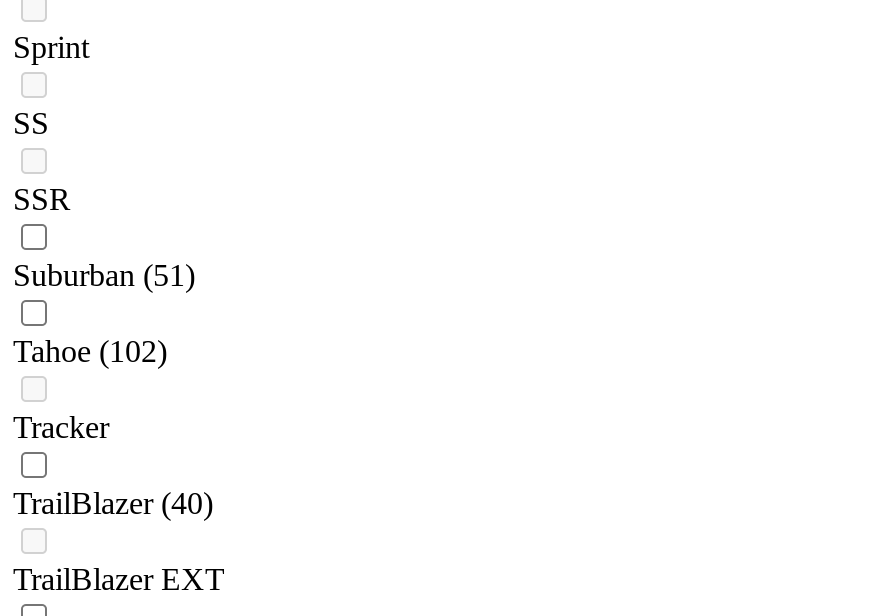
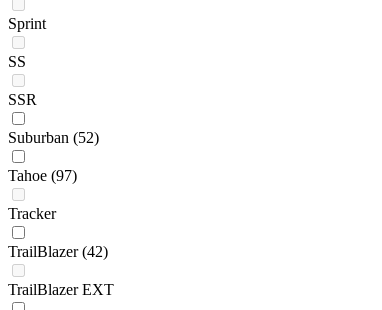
- Suburban (51)
+ Suburban (52)

- Tahoe (102)
+ Tahoe (97)

- TrailBlazer (40)
+ TrailBlazer (42)
